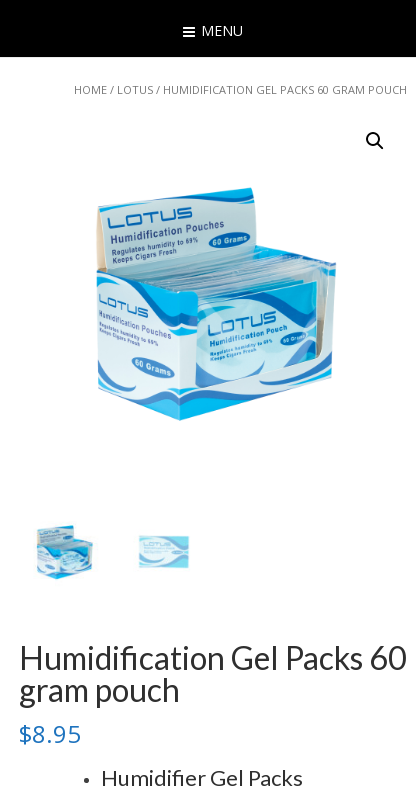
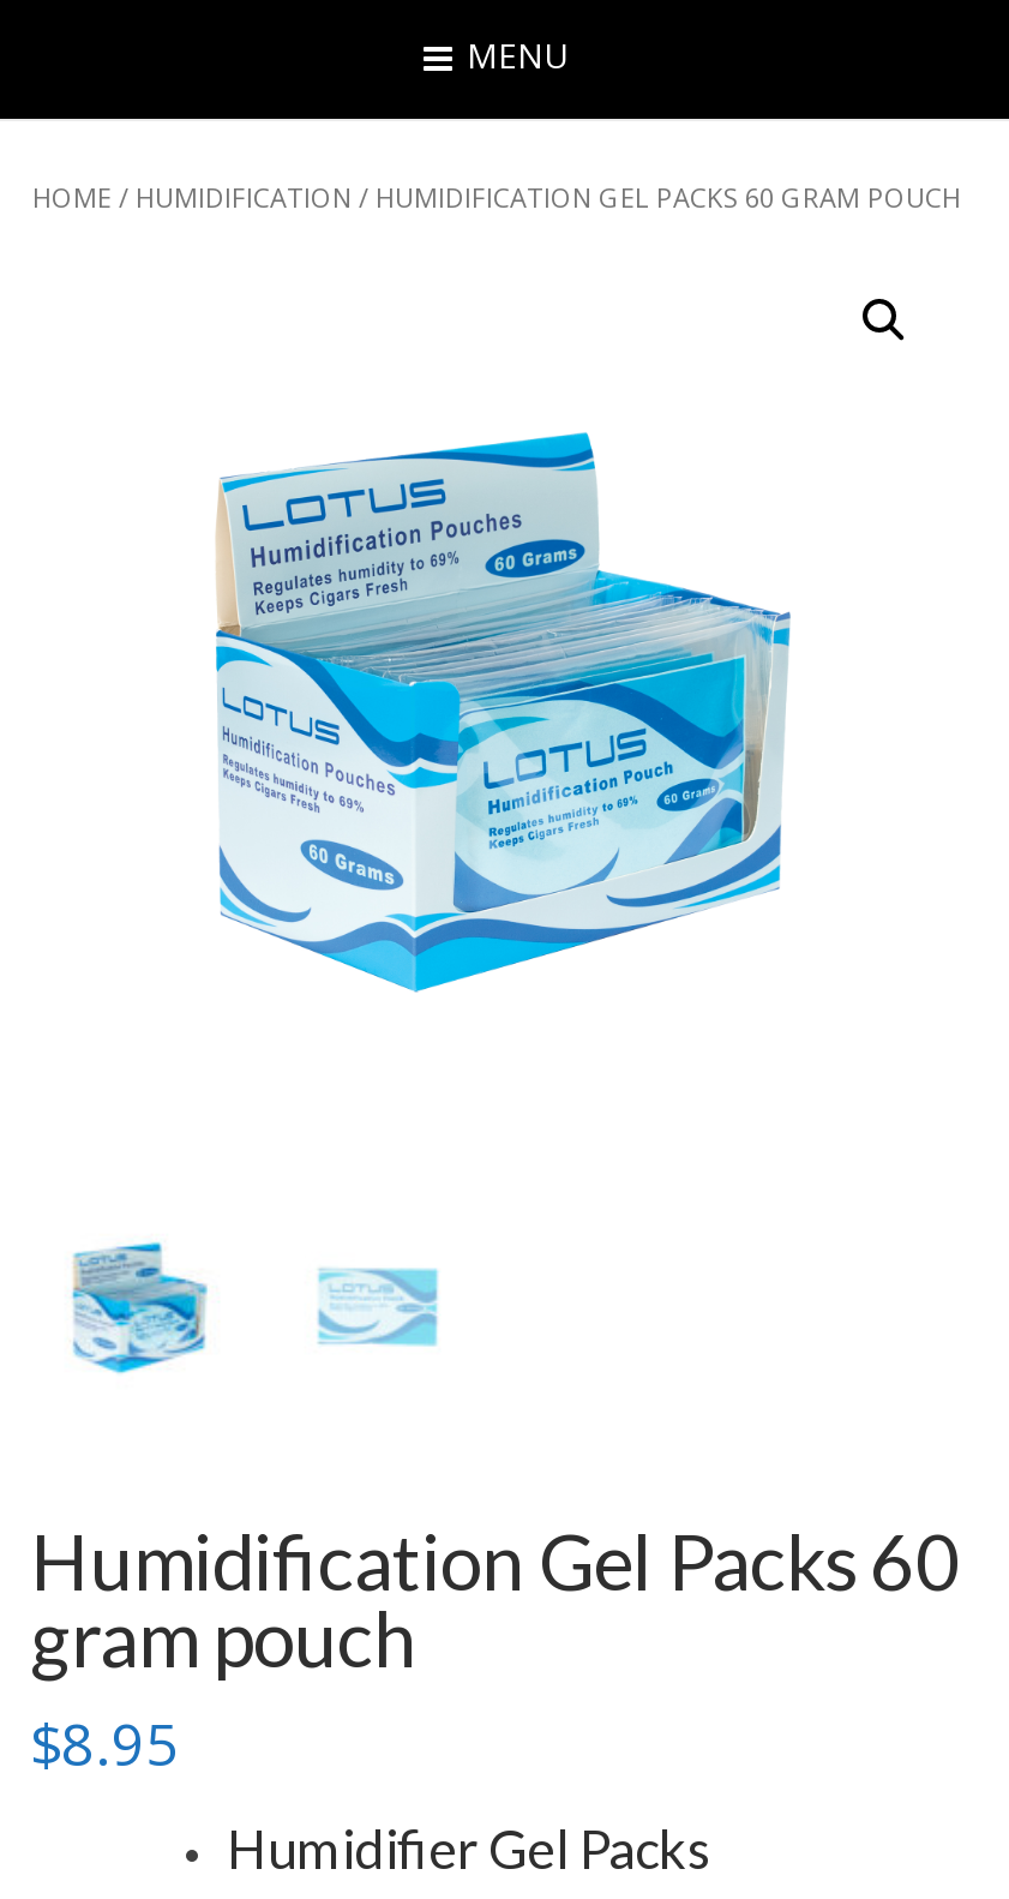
- HOME / LOTUS / HUMIDIFICATION GEL PACKS 60 GRAM POUCH
+ HOME / HUMIDIFICATION / HUMIDIFICATION GEL PACKS 60 GRAM POUCH
